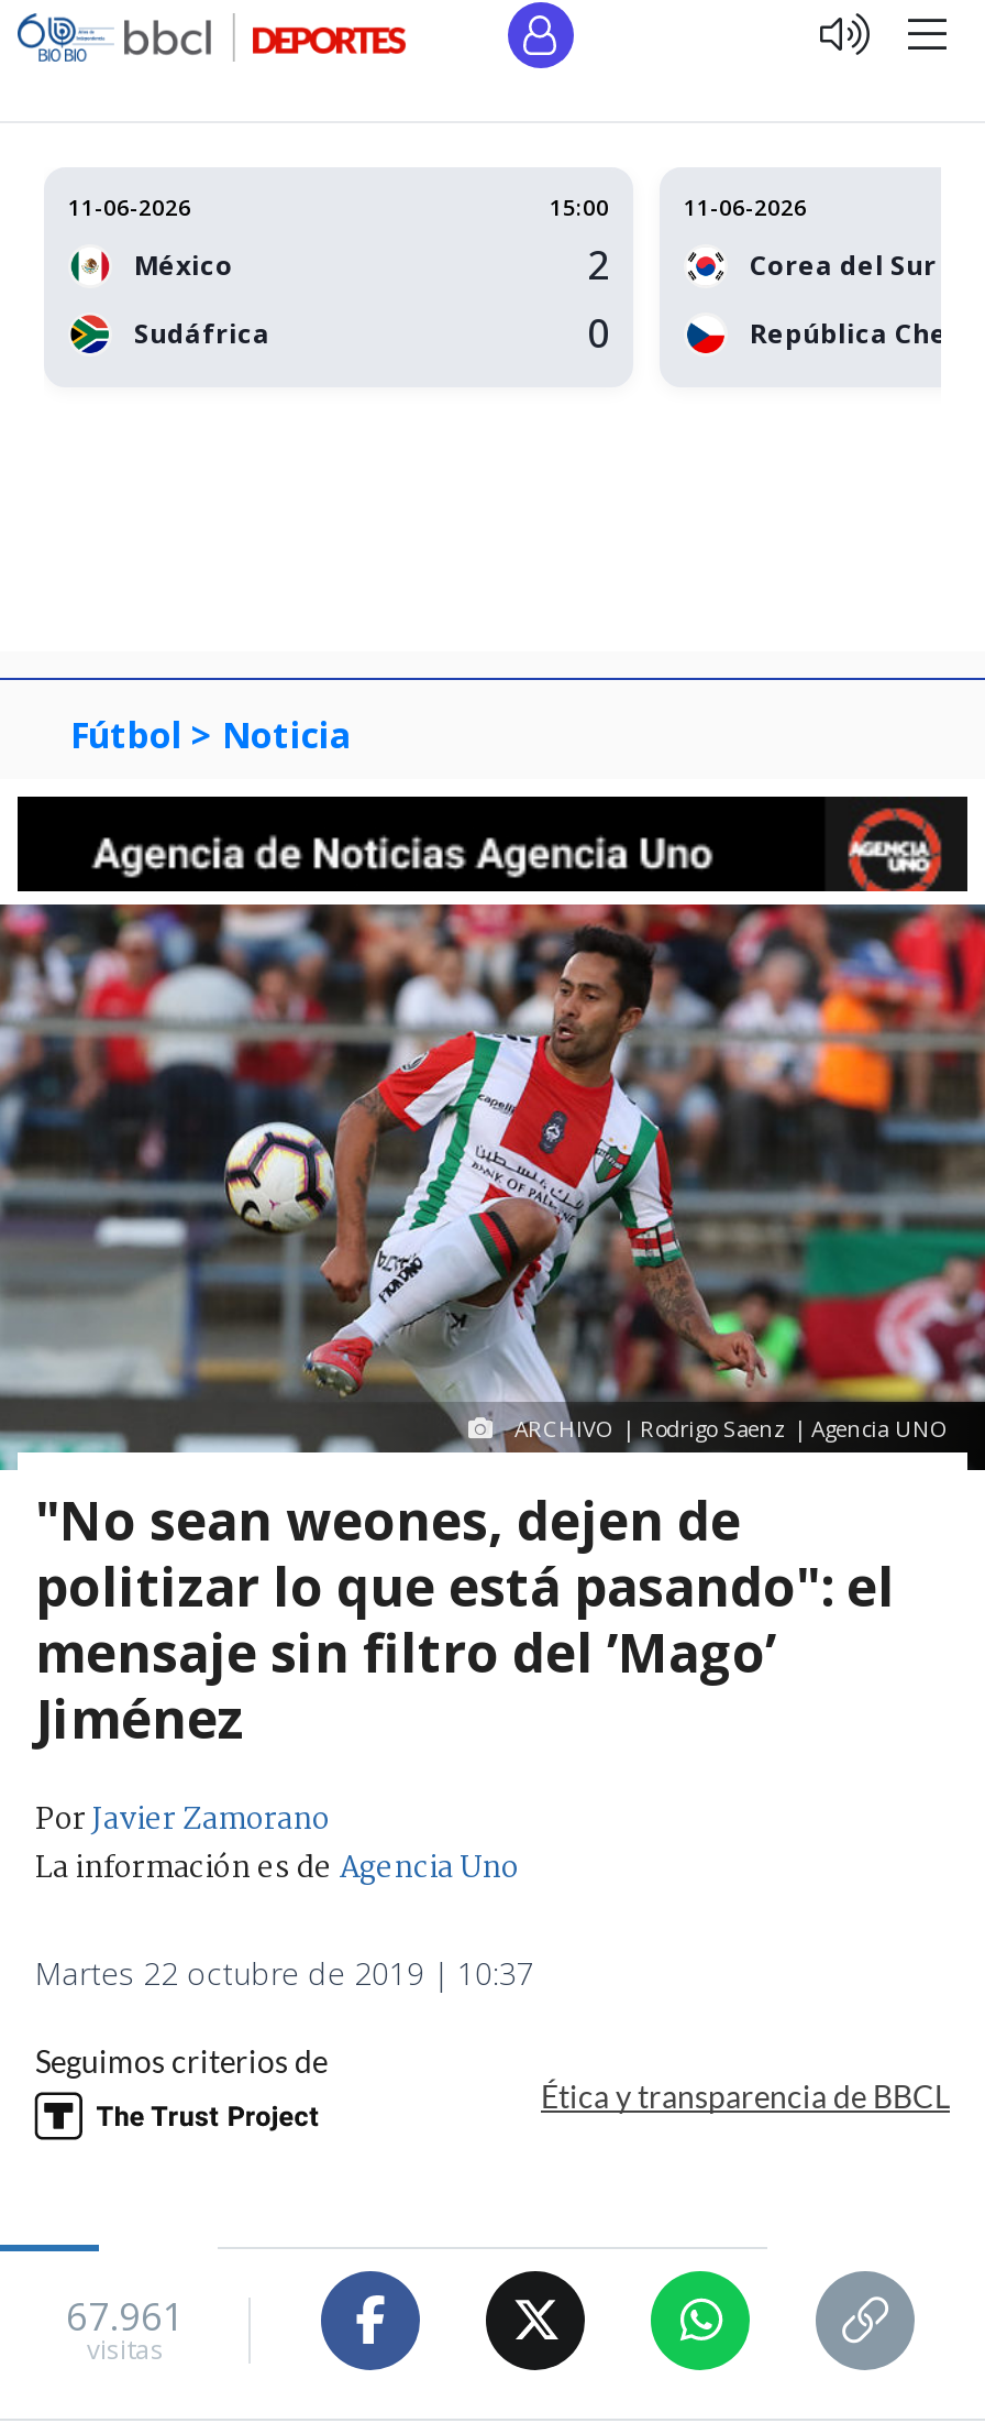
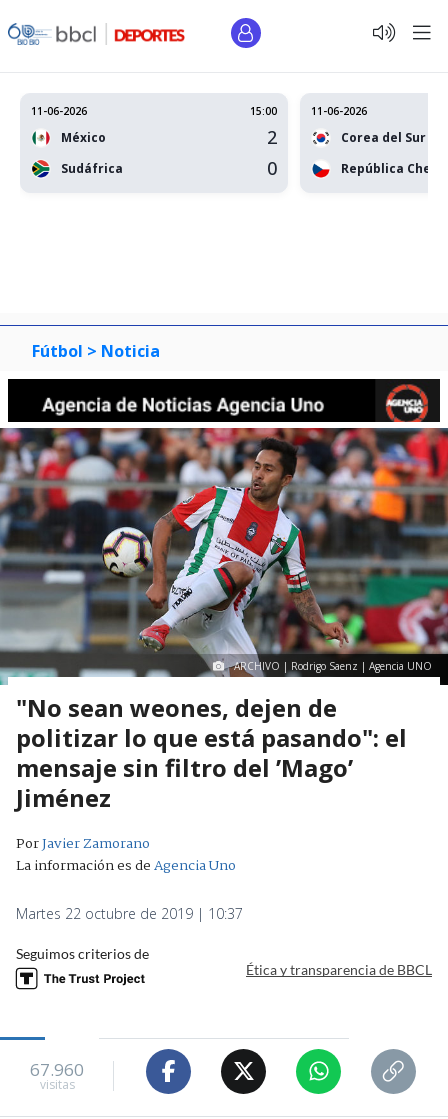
- 67.961
+ 67.960
